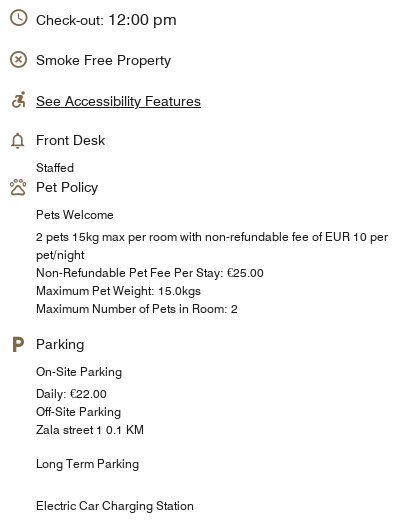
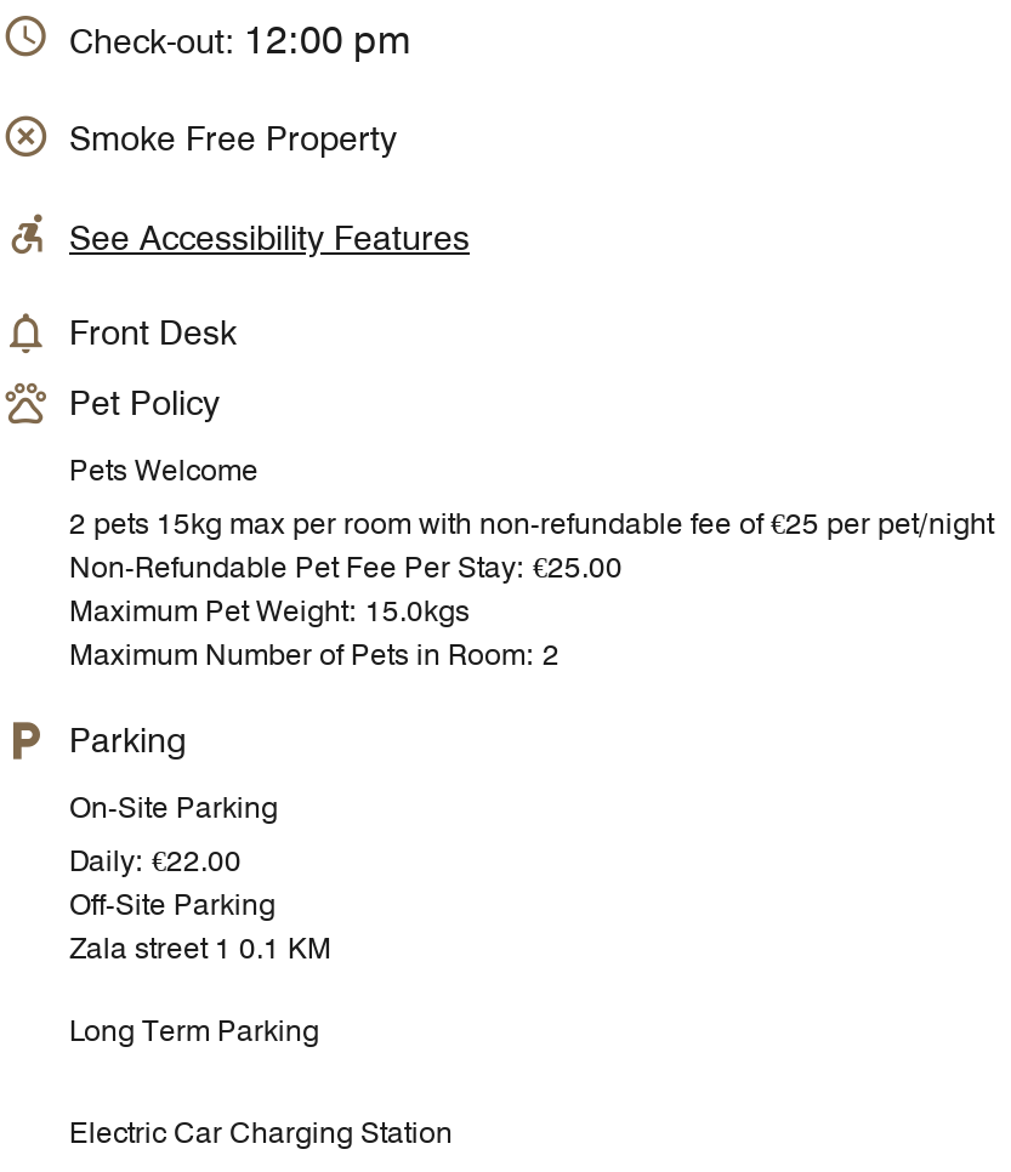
- Staffed

- 2 pets 15kg max per room with non-refundable fee of EUR 10 per
- pet/night
+ 2 pets 15kg max per room with non-refundable fee of €25 per pet/night
